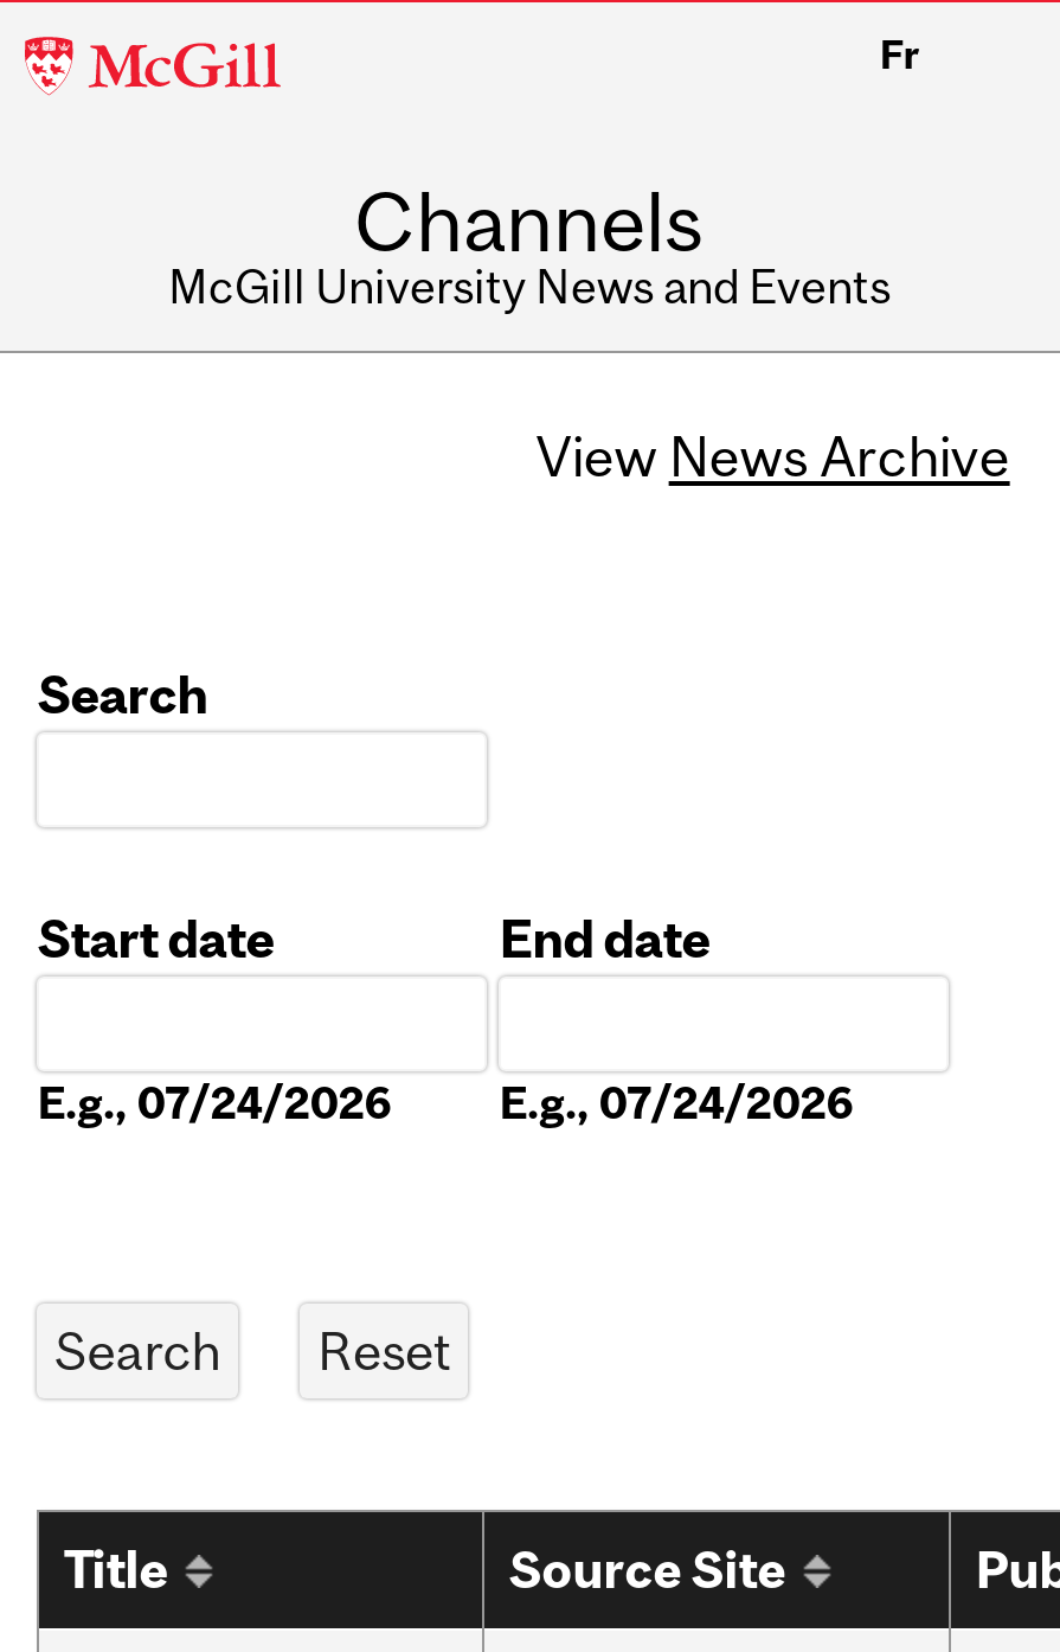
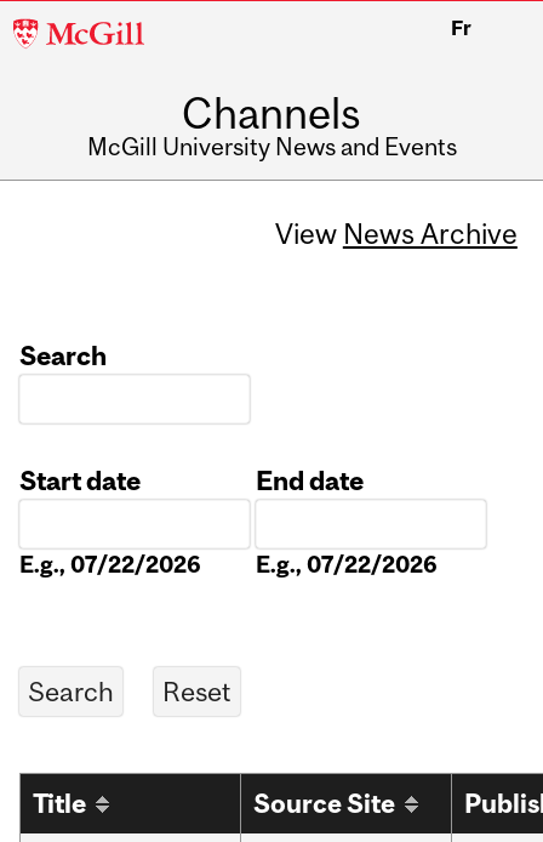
- E.g., 07/24/2026
+ E.g., 07/22/2026

- E.g., 07/24/2026
+ E.g., 07/22/2026
